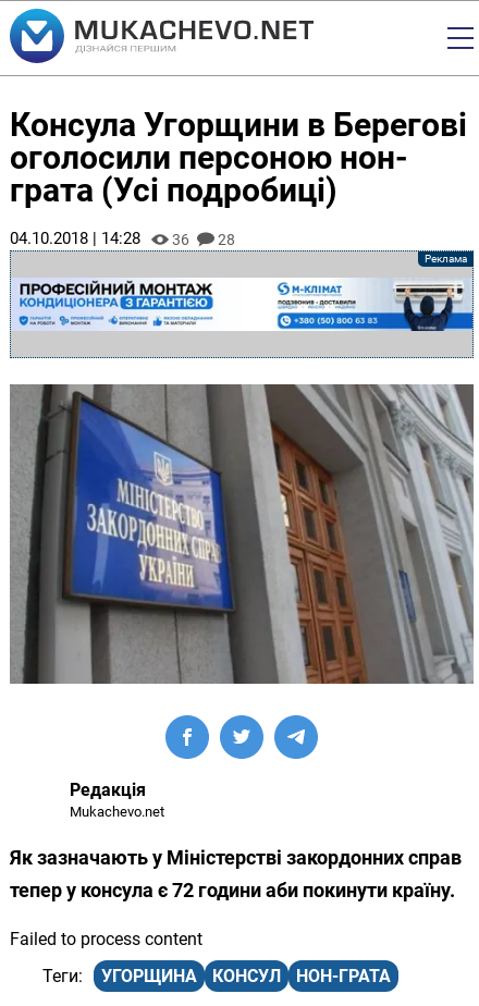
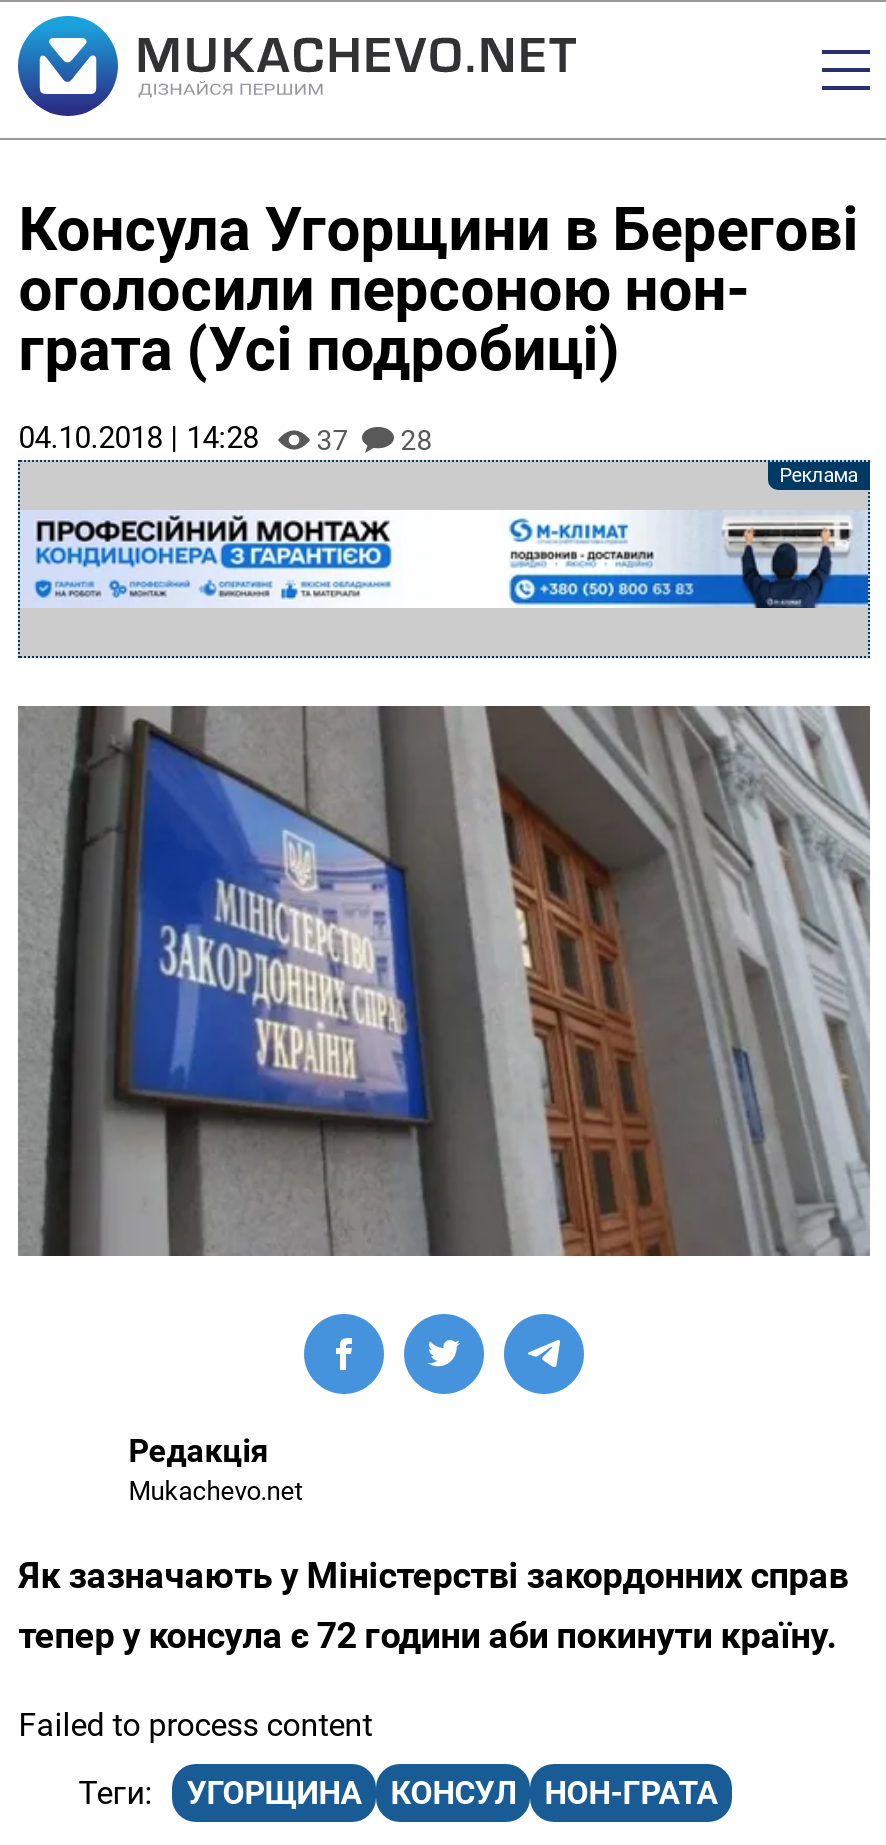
- 36
+ 37
